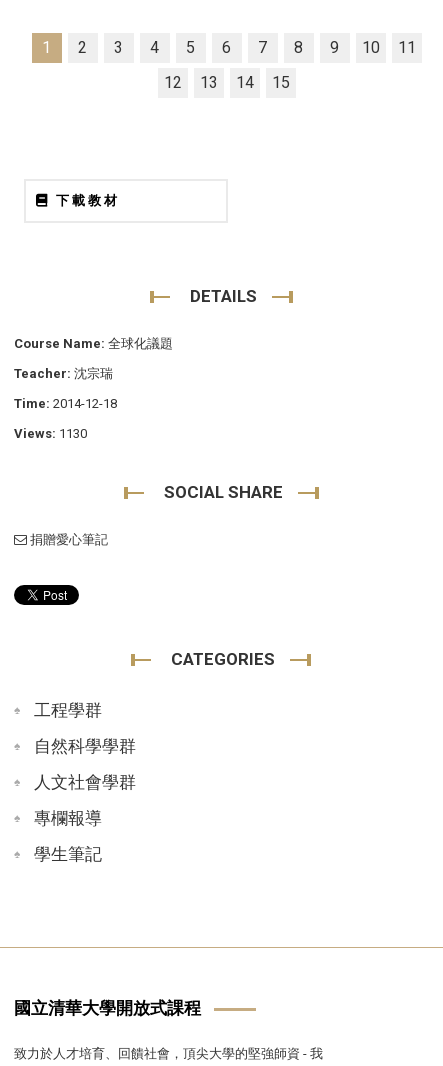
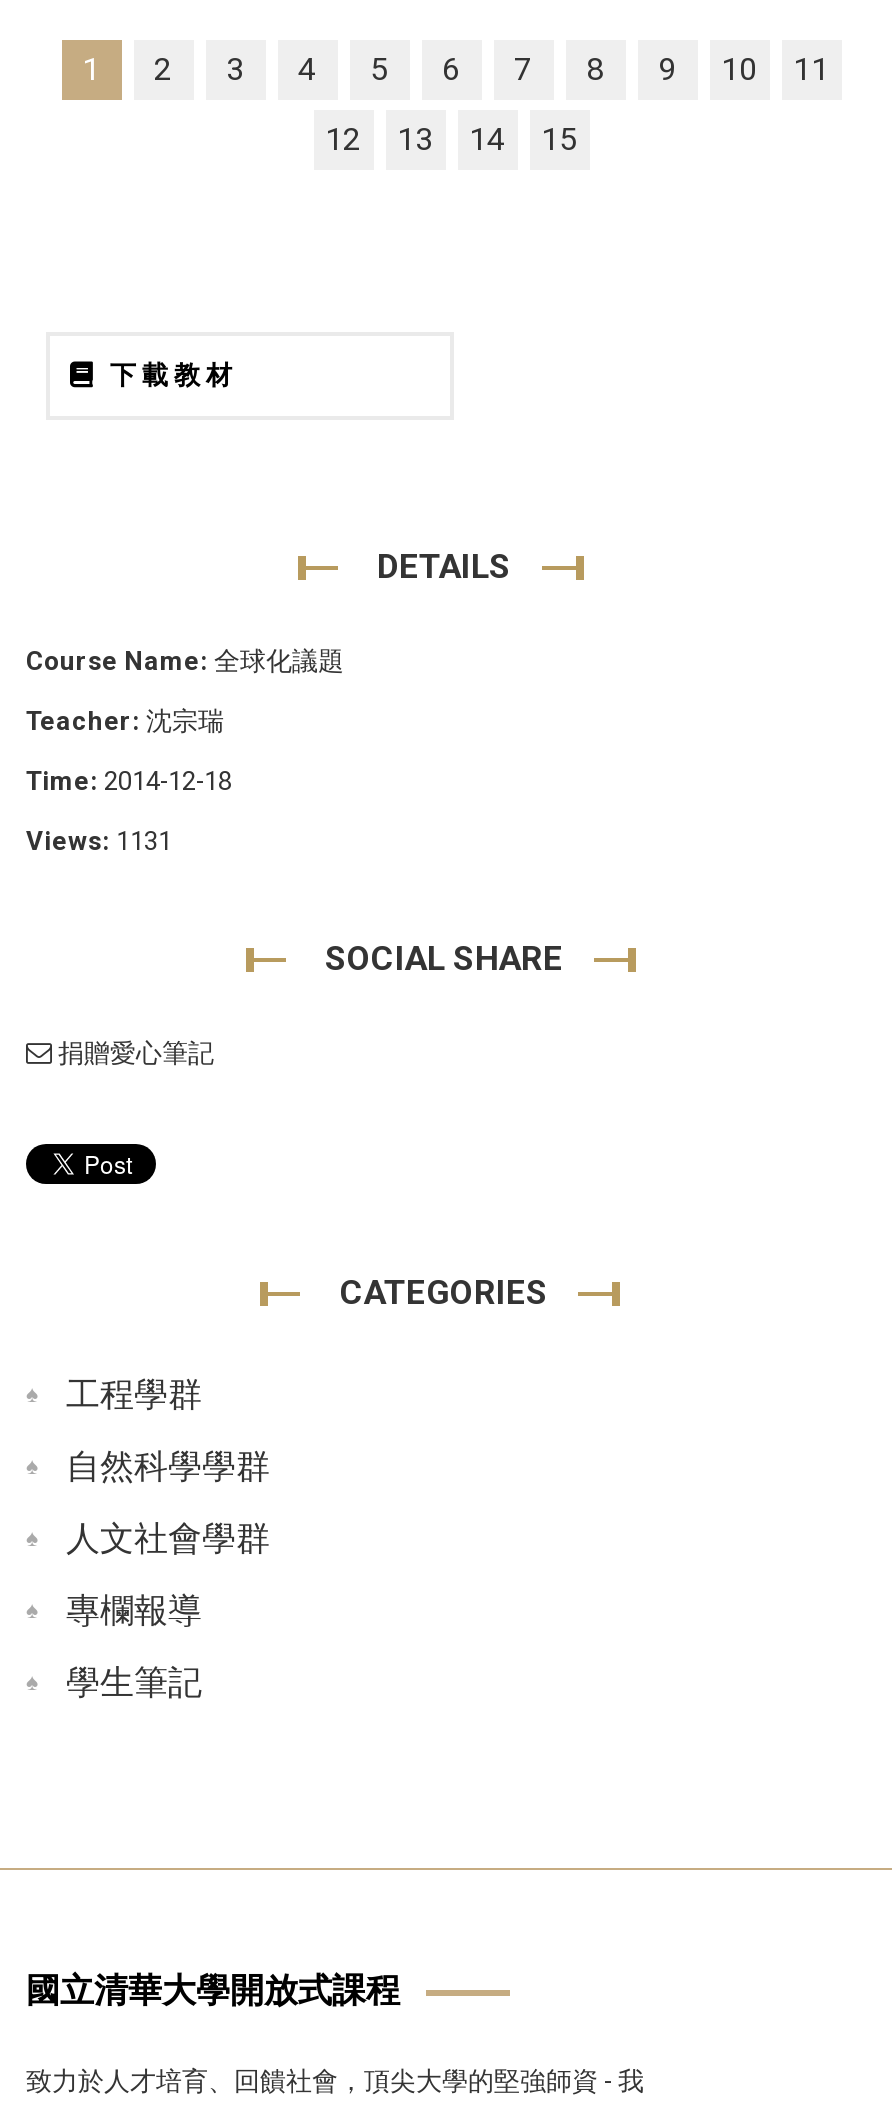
- Views: 1130
+ Views: 1131
